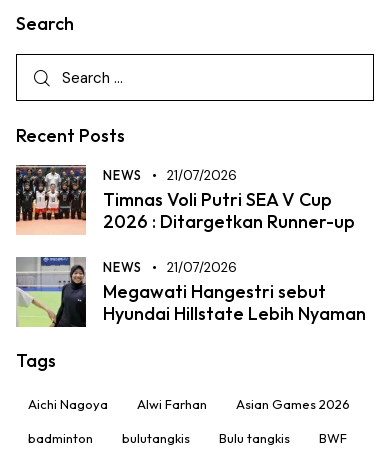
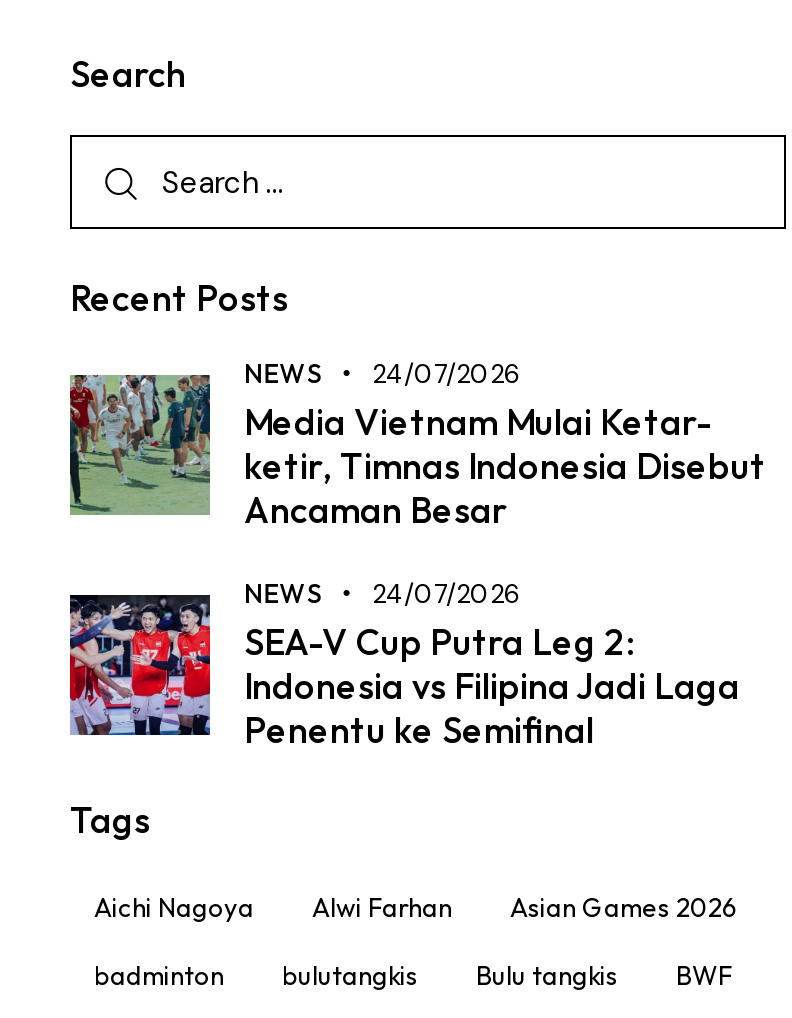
- [image]
- 21/07/2026
- Timnas Voli Putri SEA V Cup
- 2026 : Ditargetkan Runner-up
+ [image]
+ 24/07/2026
+ Media Vietnam Mulai Ketar-
+ ketir, Timnas Indonesia Disebut
+ Ancaman Besar

- [image]
- 21/07/2026
- Megawati Hangestri sebut
- Hyundai Hillstate Lebih Nyaman
+ [image]
+ 24/07/2026
+ SEA-V Cup Putra Leg 2:
+ Indonesia vs Filipina Jadi Laga
+ Penentu ke Semifinal
